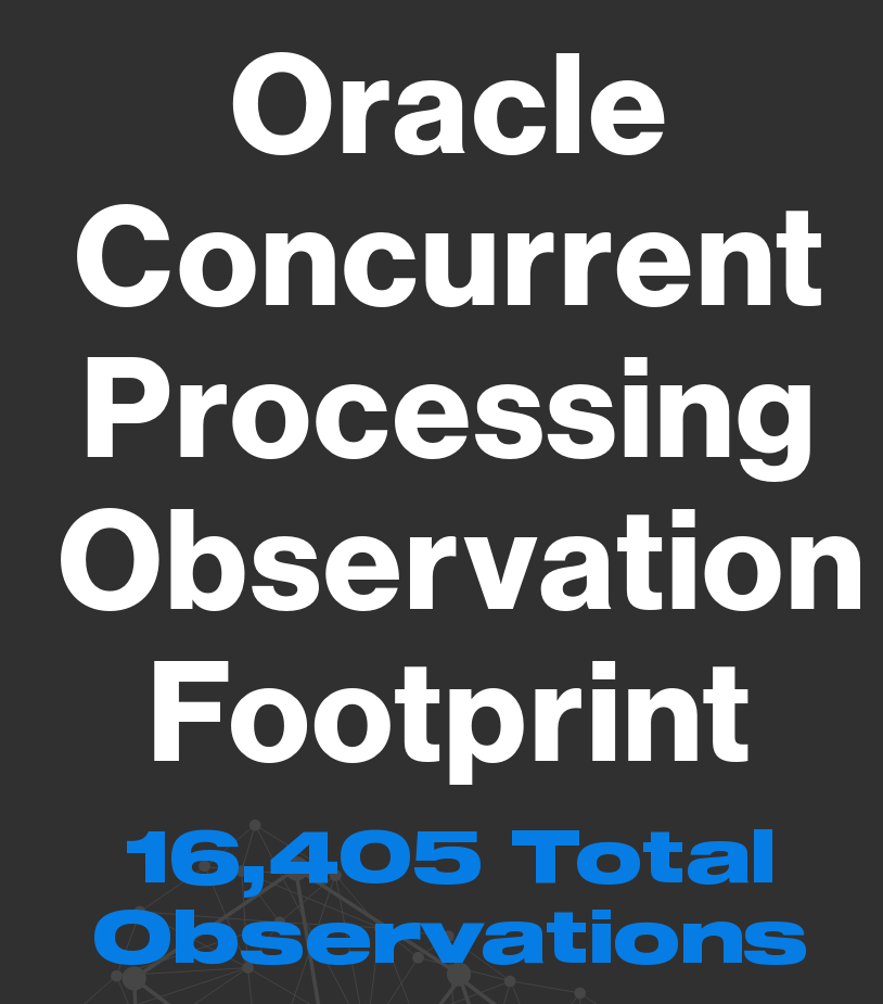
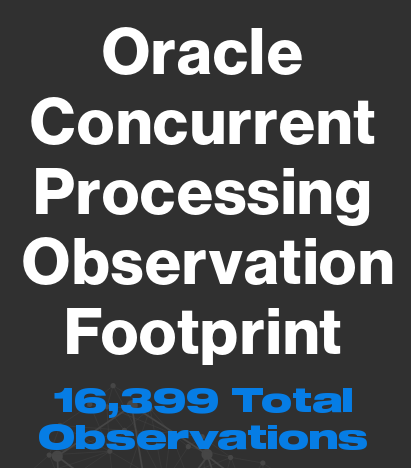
- 16,405 Total
+ 16,399 Total
